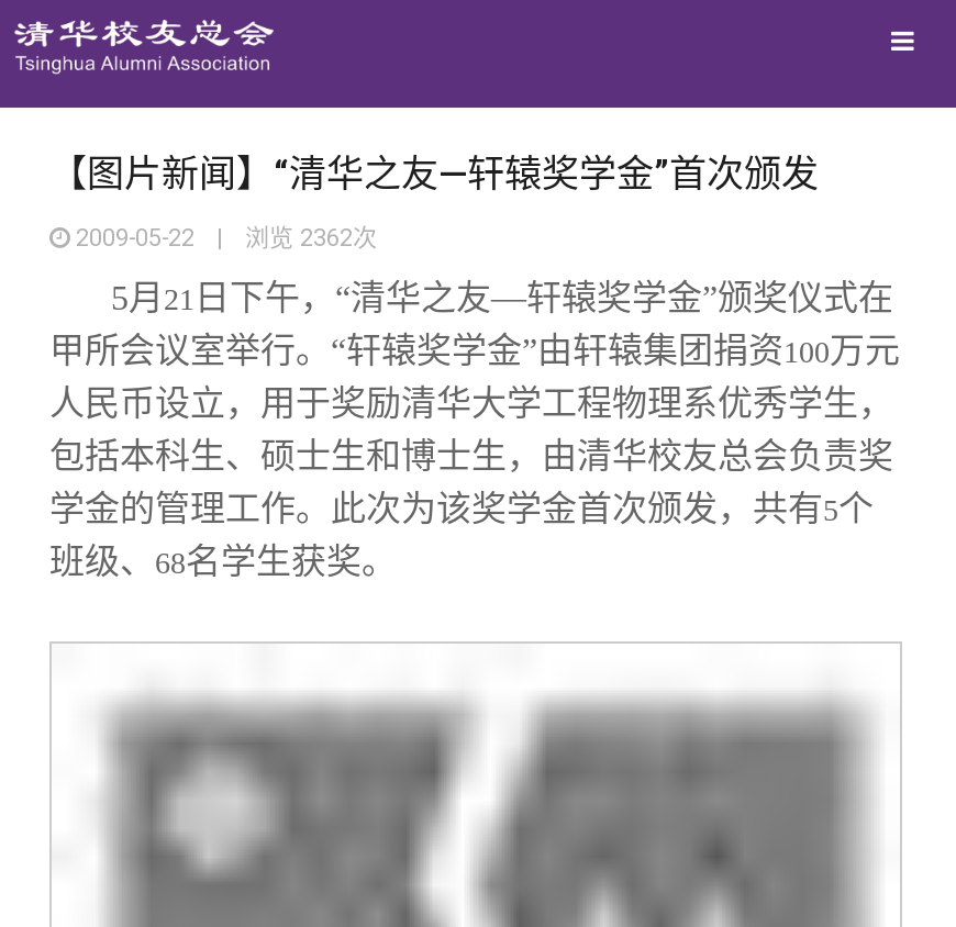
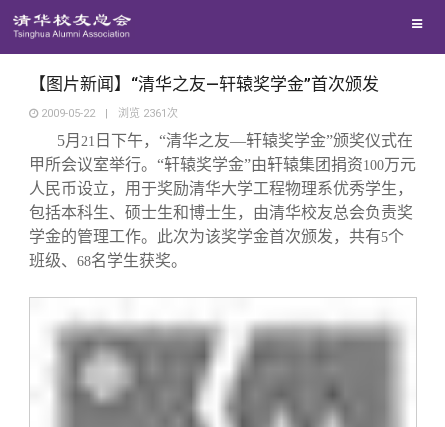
- 浏览2362次
+ 浏览2361次
